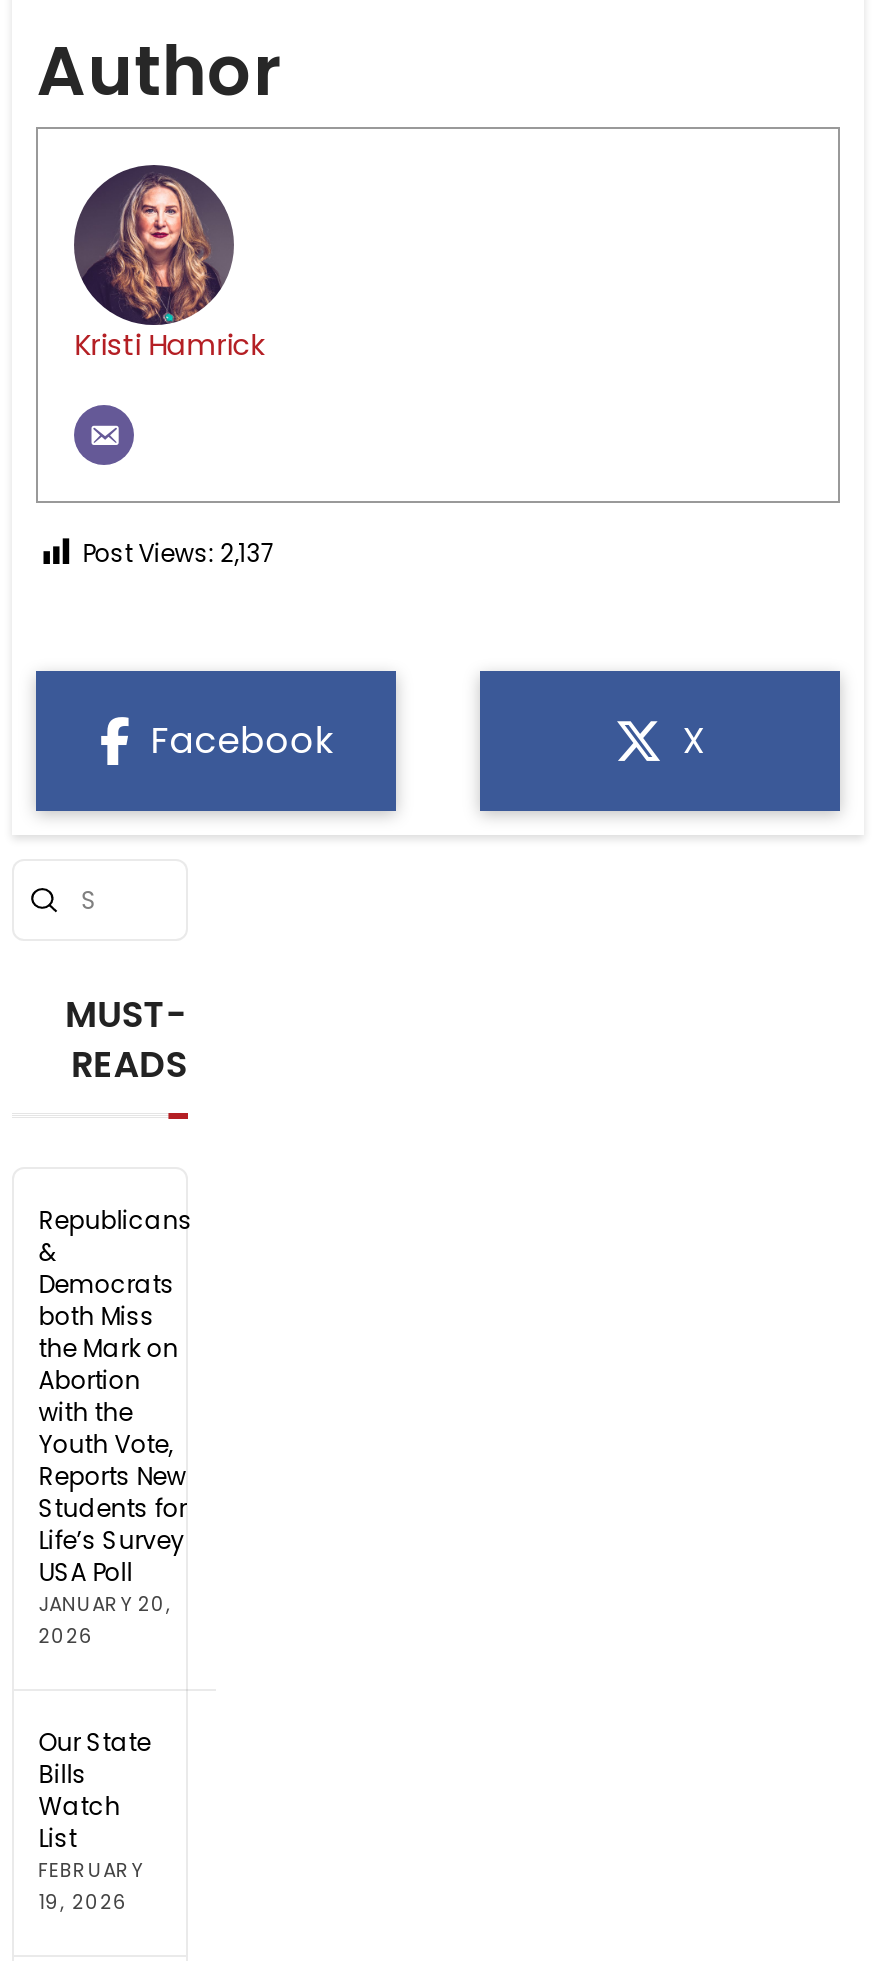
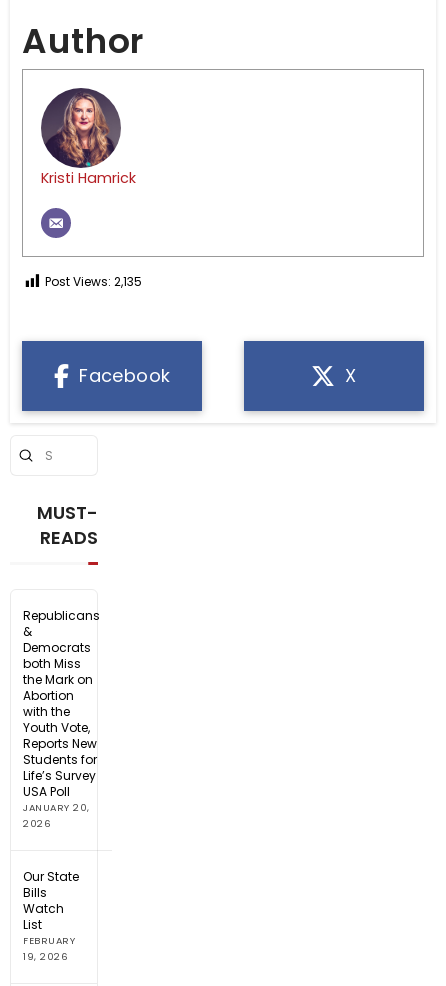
- Post Views: 2,137
+ Post Views: 2,135
